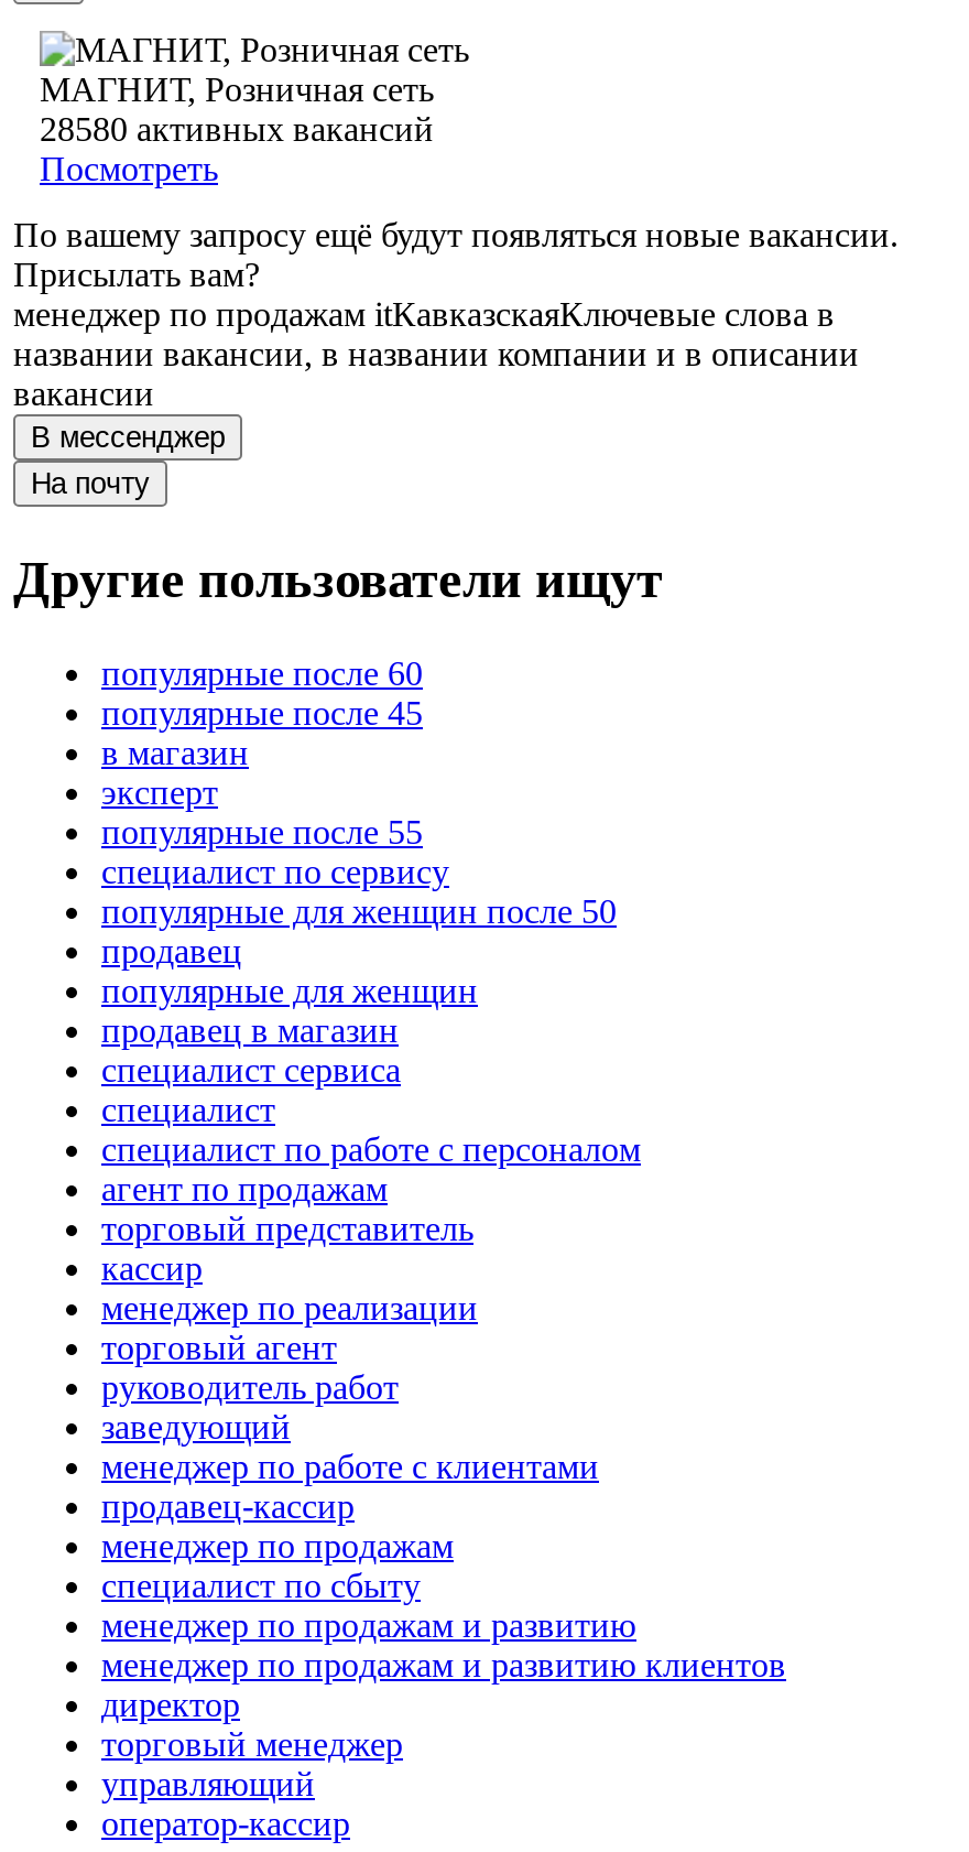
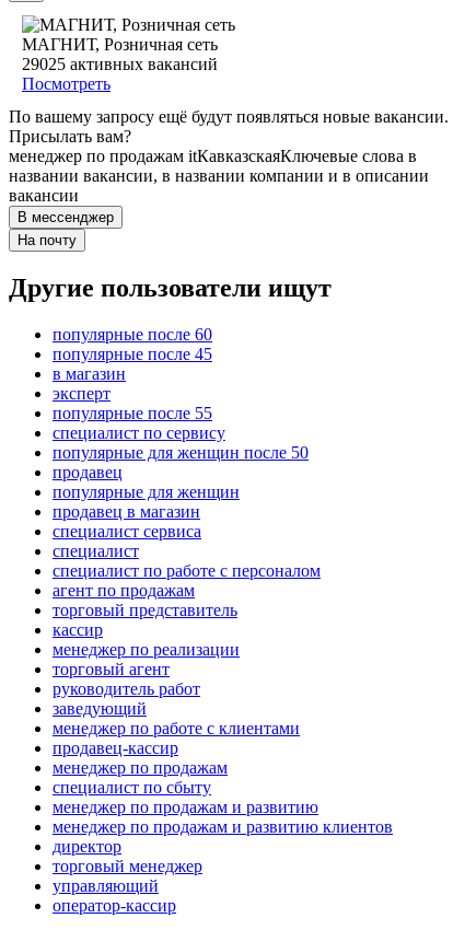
- 28580 активных вакансий
+ 29025 активных вакансий
